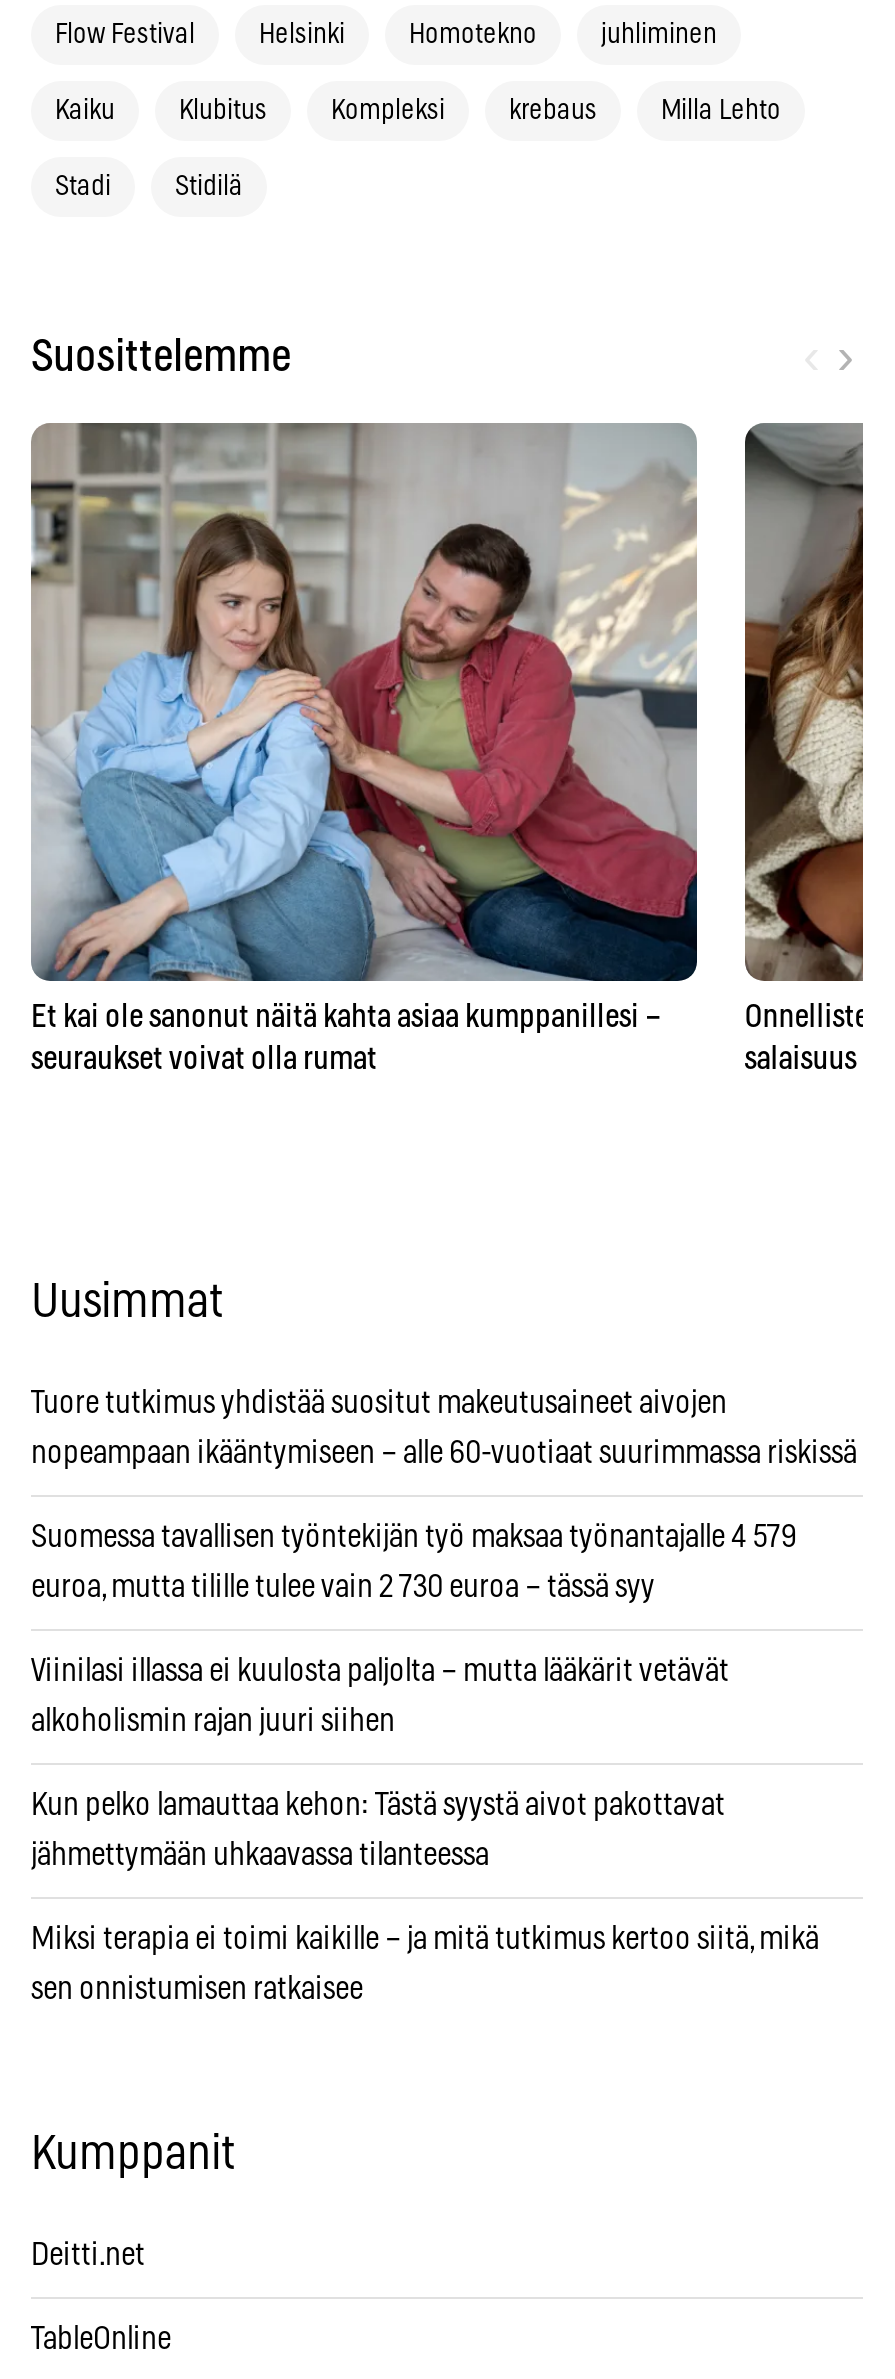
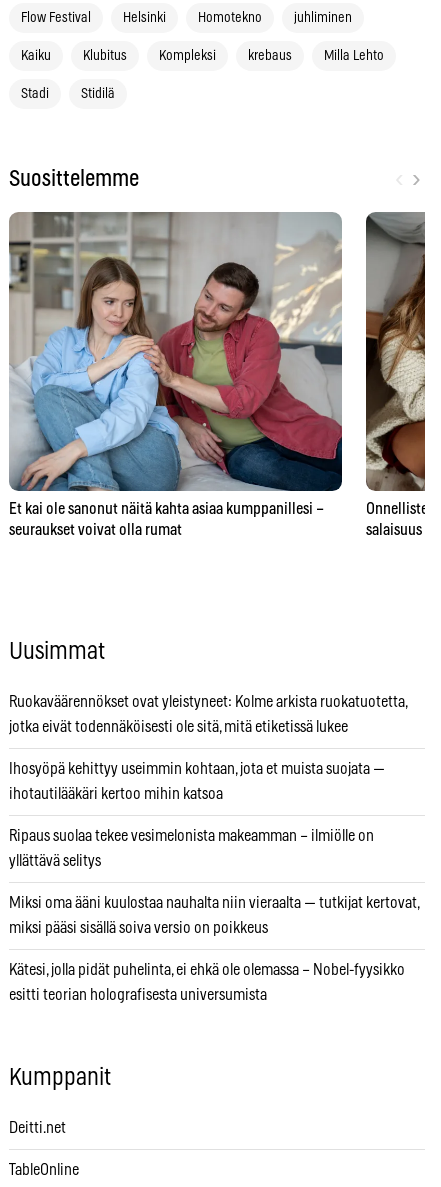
- Tuore tutkimus yhdistää suositut makeutusaineet aivojen
+ Ruokaväärennökset ovat yleistyneet: Kolme arkista ruokatuotetta,

- nopeampaan ikääntymiseen – alle 60-vuotiaat suurimmassa riskissä
+ jotka eivät todennäköisesti ole sitä, mitä etiketissä lukee

- Suomessa tavallisen työntekijän työ maksaa työnantajalle 4 579
+ Ihosyöpä kehittyy useimmin kohtaan, jota et muista suojata —

- euroa, mutta tilille tulee vain 2 730 euroa – tässä syy
+ ihotautilääkäri kertoo mihin katsoa

- Viinilasi illassa ei kuulosta paljolta – mutta lääkärit vetävät
+ Ripaus suolaa tekee vesimelonista makeamman – ilmiölle on

- alkoholismin rajan juuri siihen
+ yllättävä selitys

- Kun pelko lamauttaa kehon: Tästä syystä aivot pakottavat
+ Miksi oma ääni kuulostaa nauhalta niin vieraalta — tutkijat kertovat,

- jähmettymään uhkaavassa tilanteessa
+ miksi pääsi sisällä soiva versio on poikkeus

- Miksi terapia ei toimi kaikille – ja mitä tutkimus kertoo siitä, mikä
+ Kätesi, jolla pidät puhelinta, ei ehkä ole olemassa – Nobel-fyysikko

- sen onnistumisen ratkaisee
+ esitti teorian holografisesta universumista
